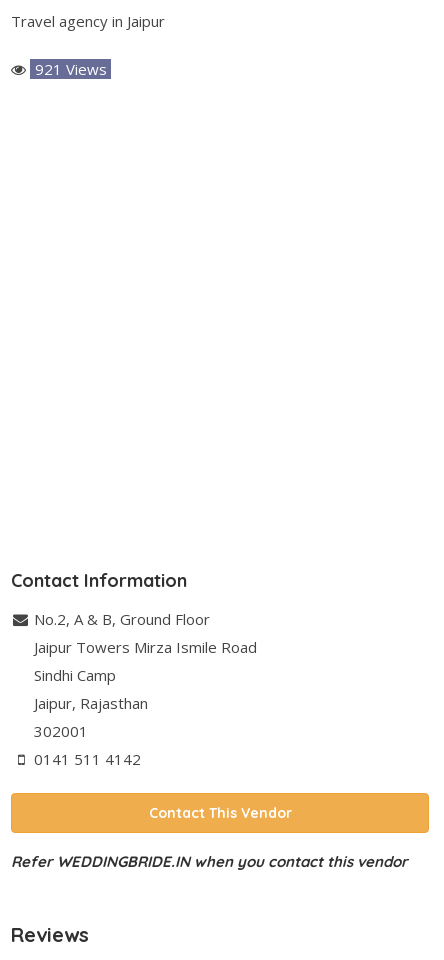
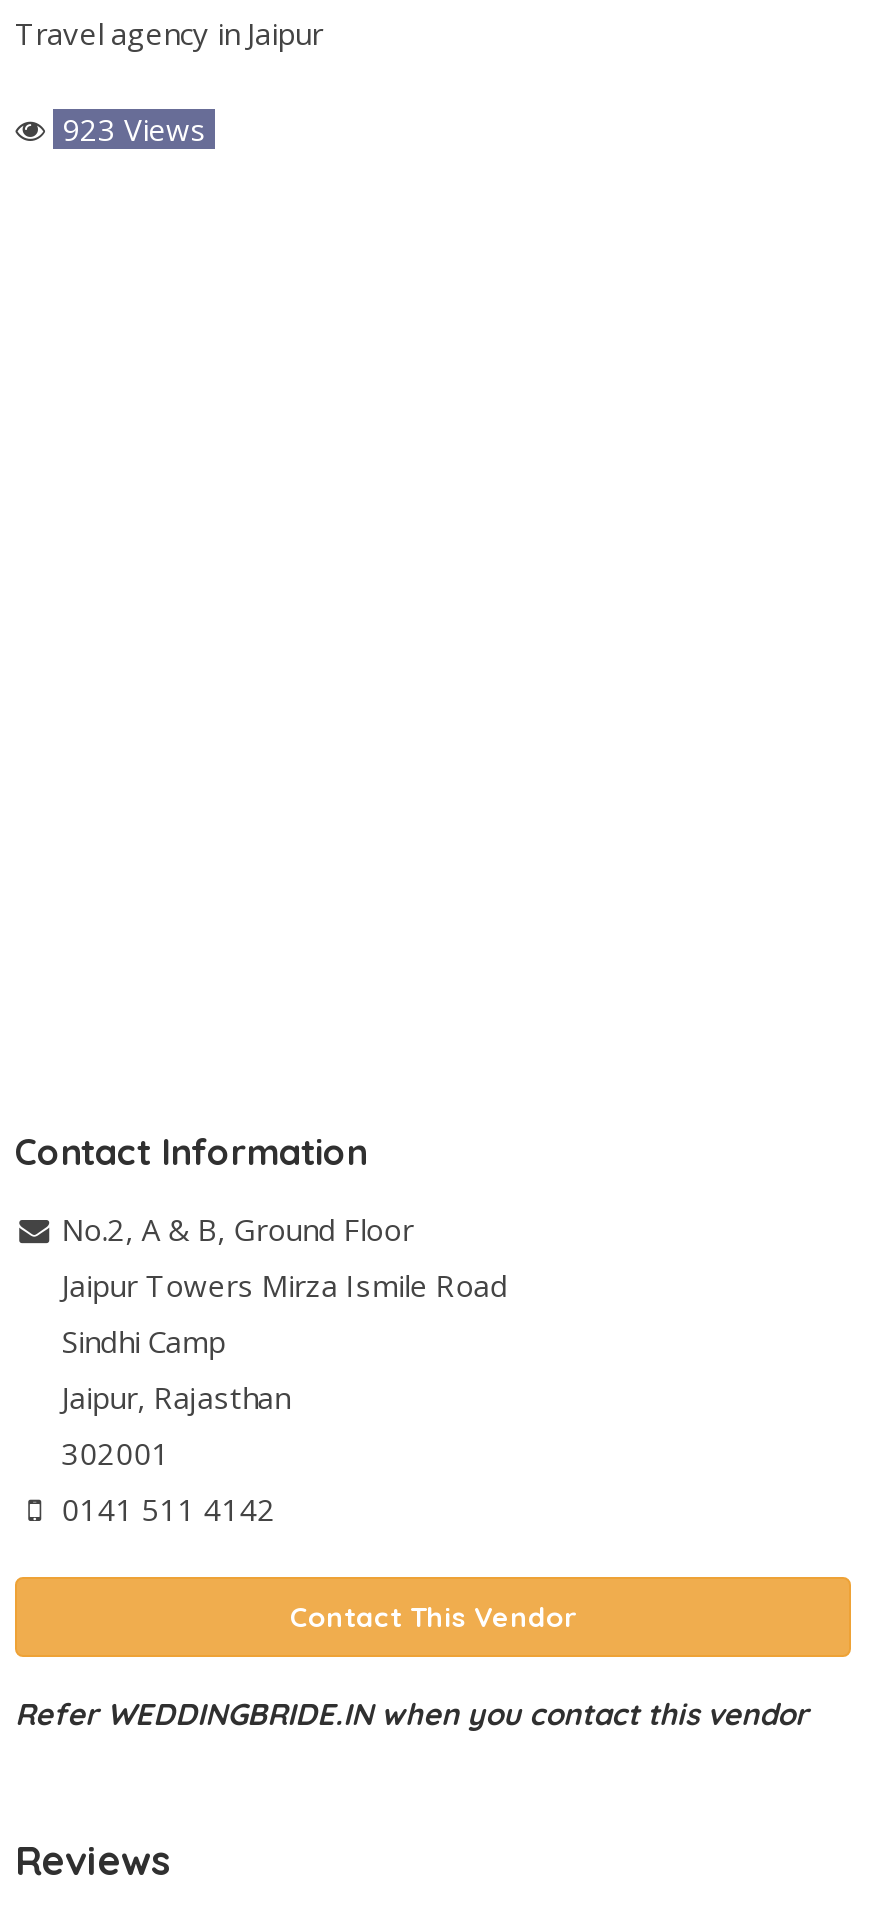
- 921 Views
+ 923 Views
